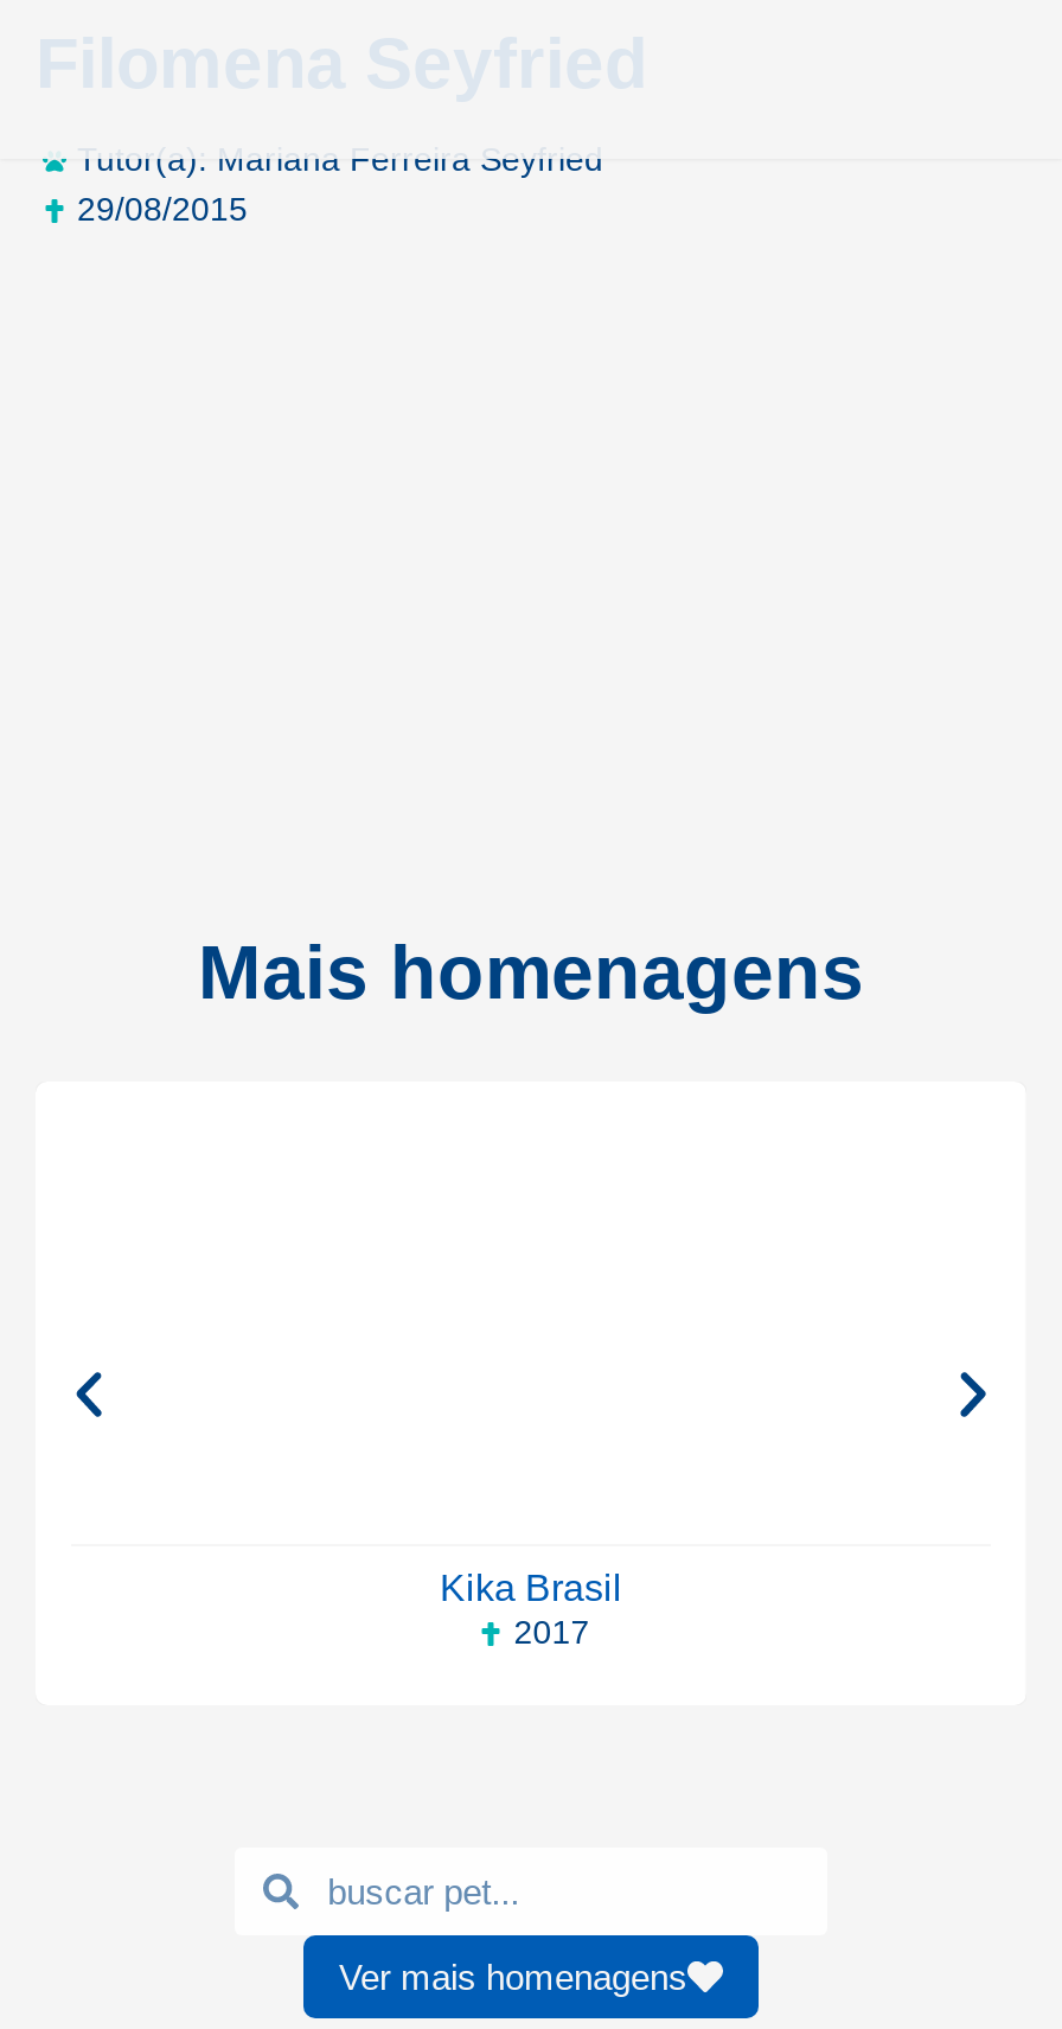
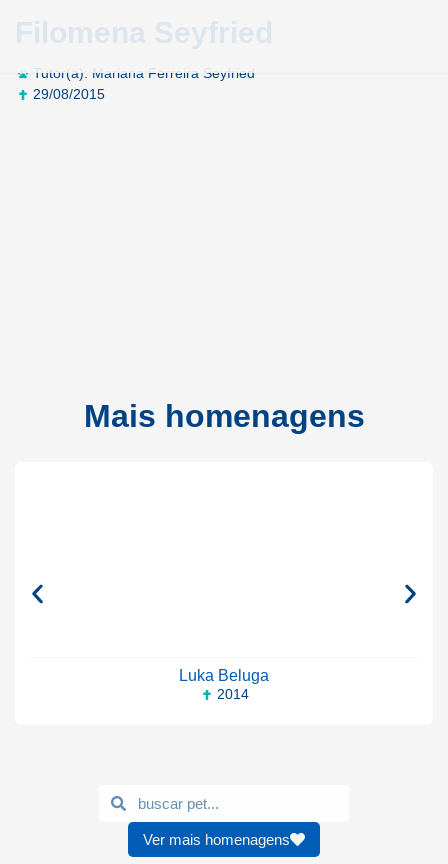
- Kika Brasil
- 2017
+ Luka Beluga
+ 2014
